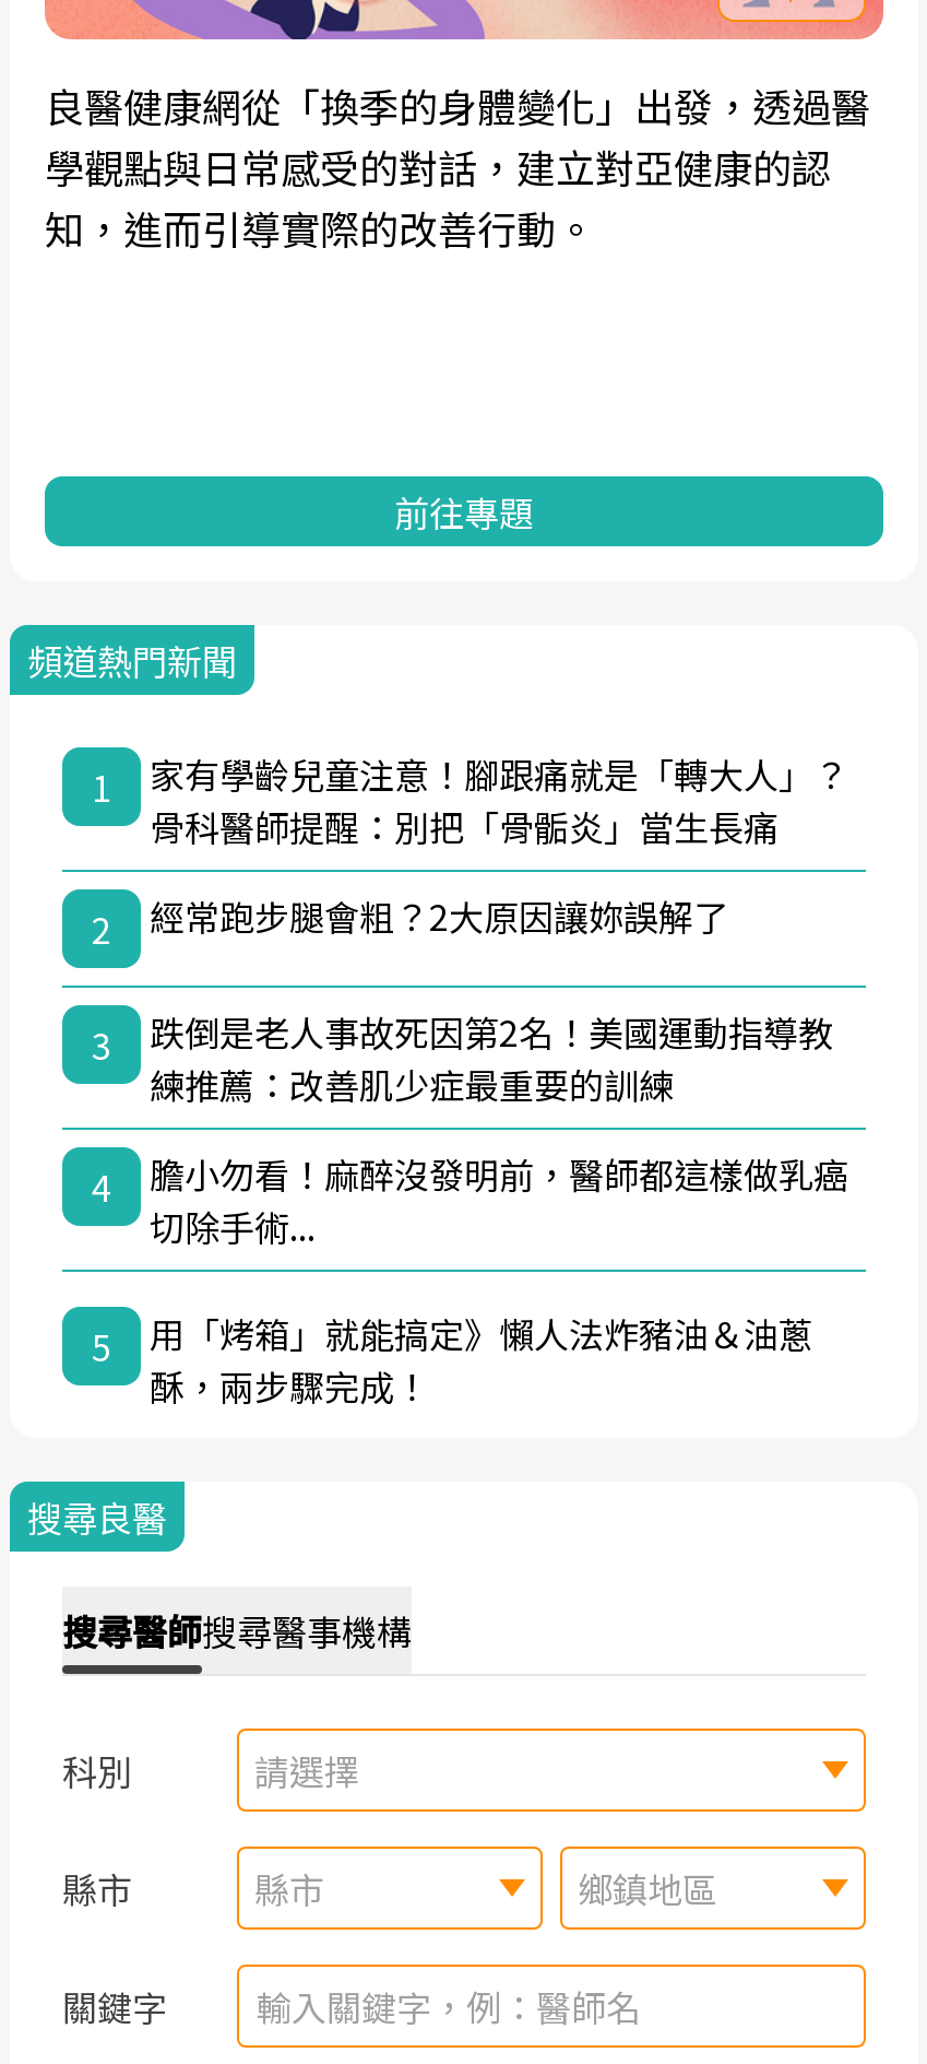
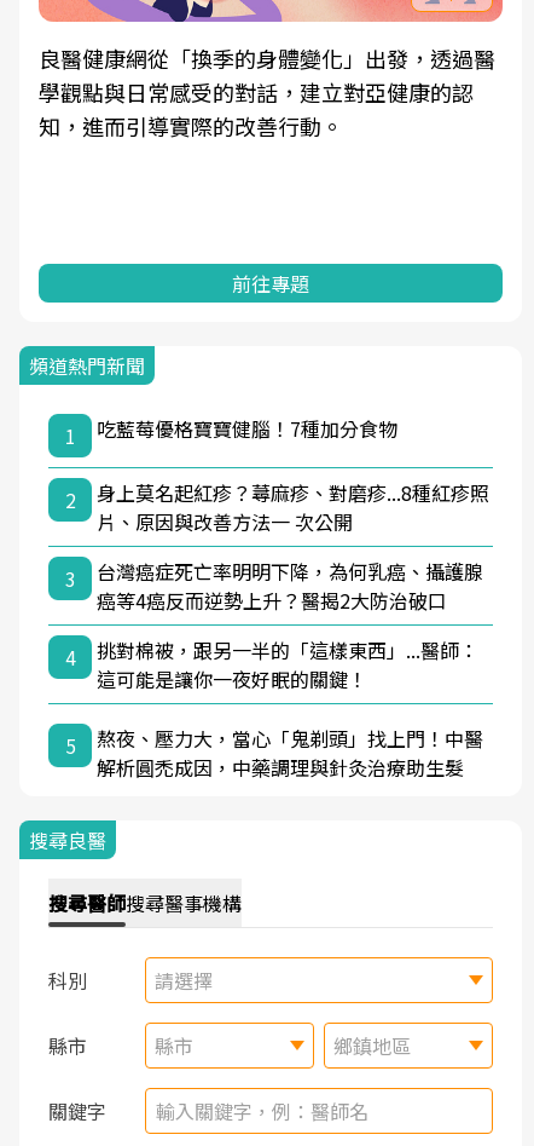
- 家有學齡兒童注意！腳跟痛就是「轉大人」？
- 骨科醫師提醒：別把「骨骺炎」當生長痛
+ 吃藍莓優格寶寶健腦！7種加分食物

- 經常跑步腿會粗？2大原因讓妳誤解了
+ 身上莫名起紅疹？蕁麻疹、對磨疹...8種紅疹照
+ 片、原因與改善方法一 次公開

- 跌倒是老人事故死因第2名！美國運動指導教
- 練推薦：改善肌少症最重要的訓練
+ 台灣癌症死亡率明明下降，為何乳癌、攝護腺
+ 癌等4癌反而逆勢上升？醫揭2大防治破口

- 膽小勿看！麻醉沒發明前，醫師都這樣做乳癌
- 切除手術...
+ 挑對棉被，跟另一半的「這樣東西」...醫師：
+ 這可能是讓你一夜好眠的關鍵！

- 用「烤箱」就能搞定》懶人法炸豬油＆油蔥
- 酥，兩步驟完成！
+ 熬夜、壓力大，當心「鬼剃頭」找上門！中醫
+ 解析圓禿成因，中藥調理與針灸治療助生髮
